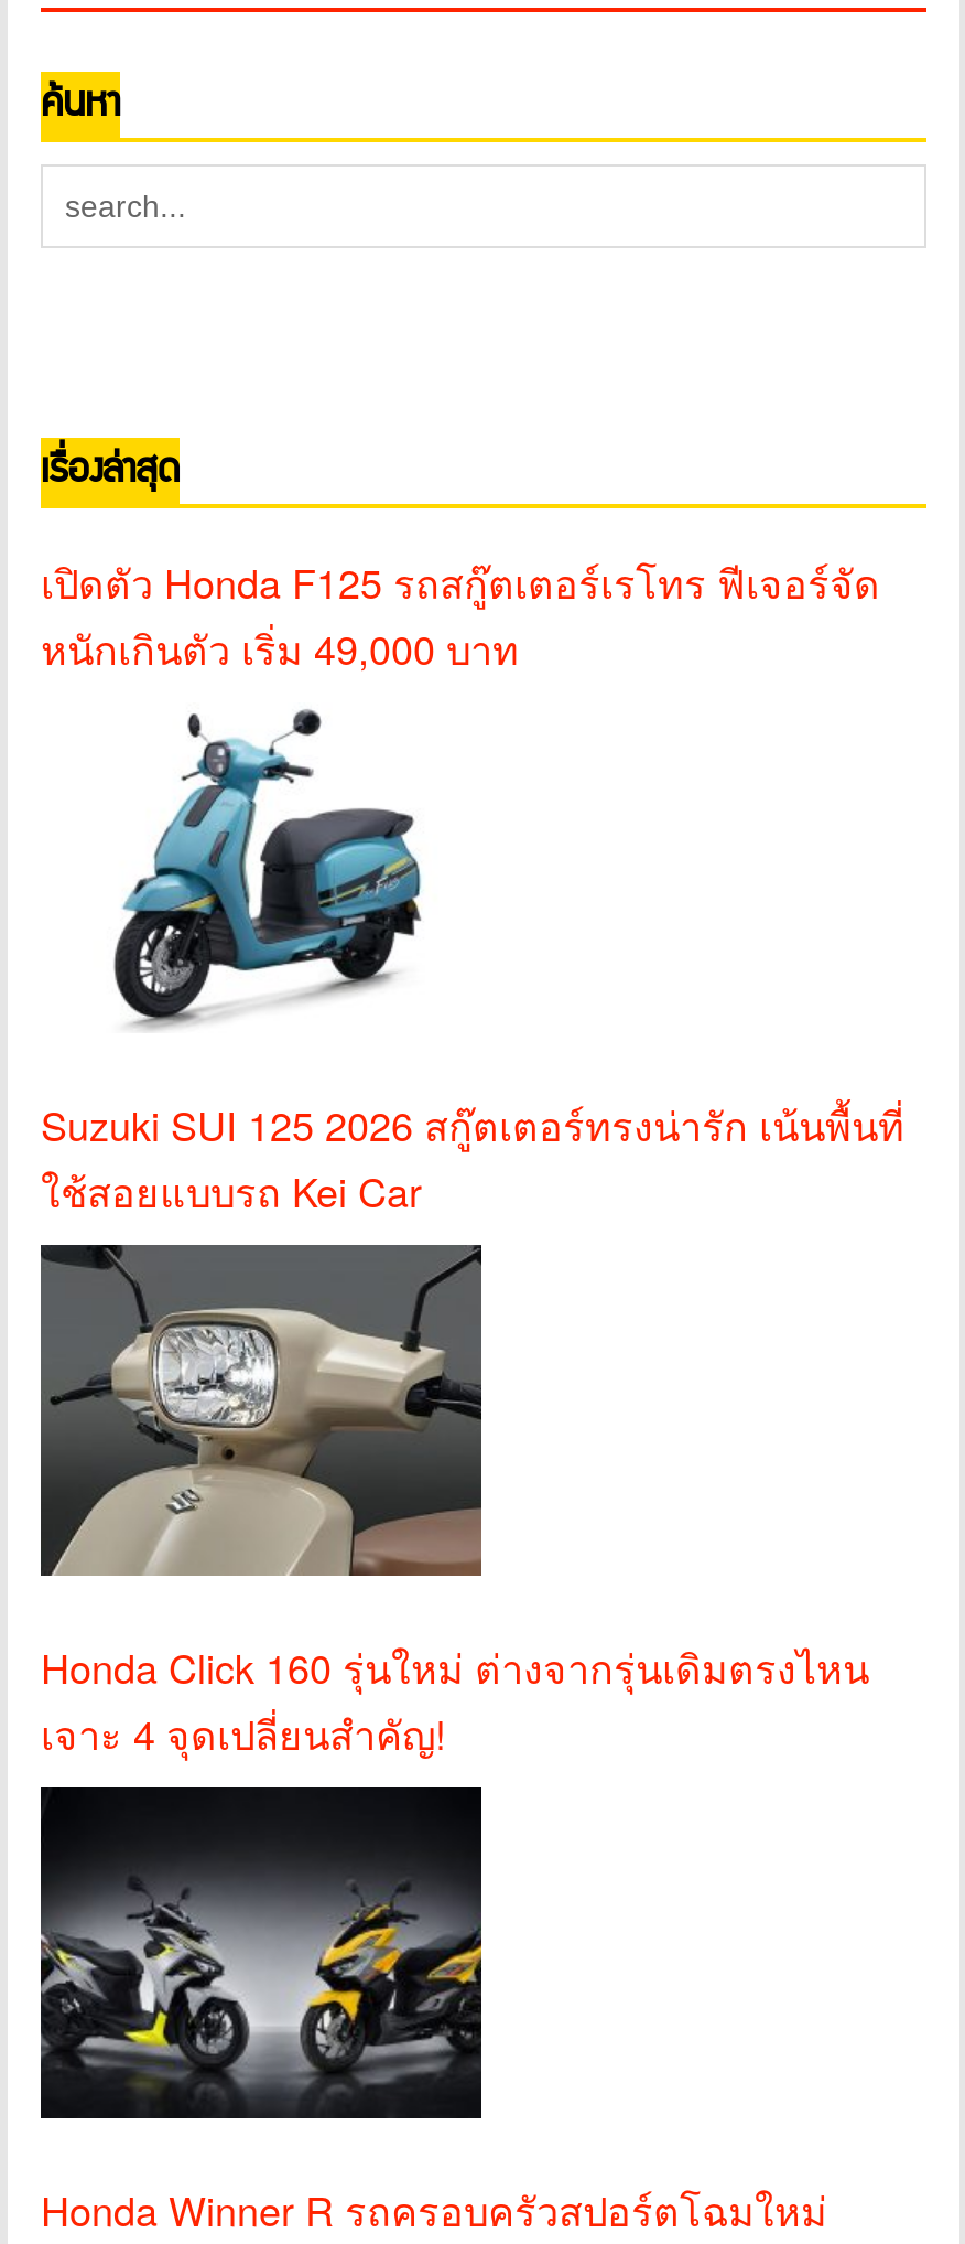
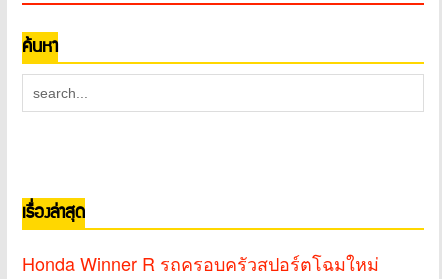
- เปิดตัว Honda F125 รถสกู๊ตเตอร์เรโทร ฟีเจอร์จัด
- หนักเกินตัว เริ่ม 49,000 บาท

- [image]
- Suzuki SUI 125 2026 สกู๊ตเตอร์ทรงน่ารัก เน้นพื้นที่
- ใช้สอยแบบรถ Kei Car

- [image]
- Honda Click 160 รุ่นใหม่ ต่างจากรุ่นเดิมตรงไหน
- เจาะ 4 จุดเปลี่ยนสำคัญ!

- [image]
